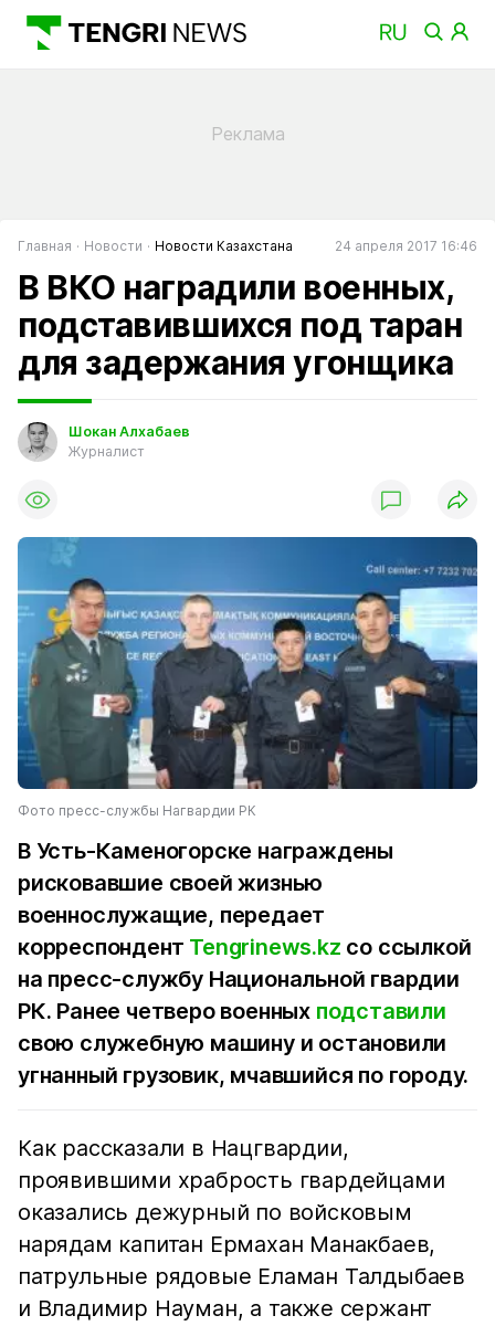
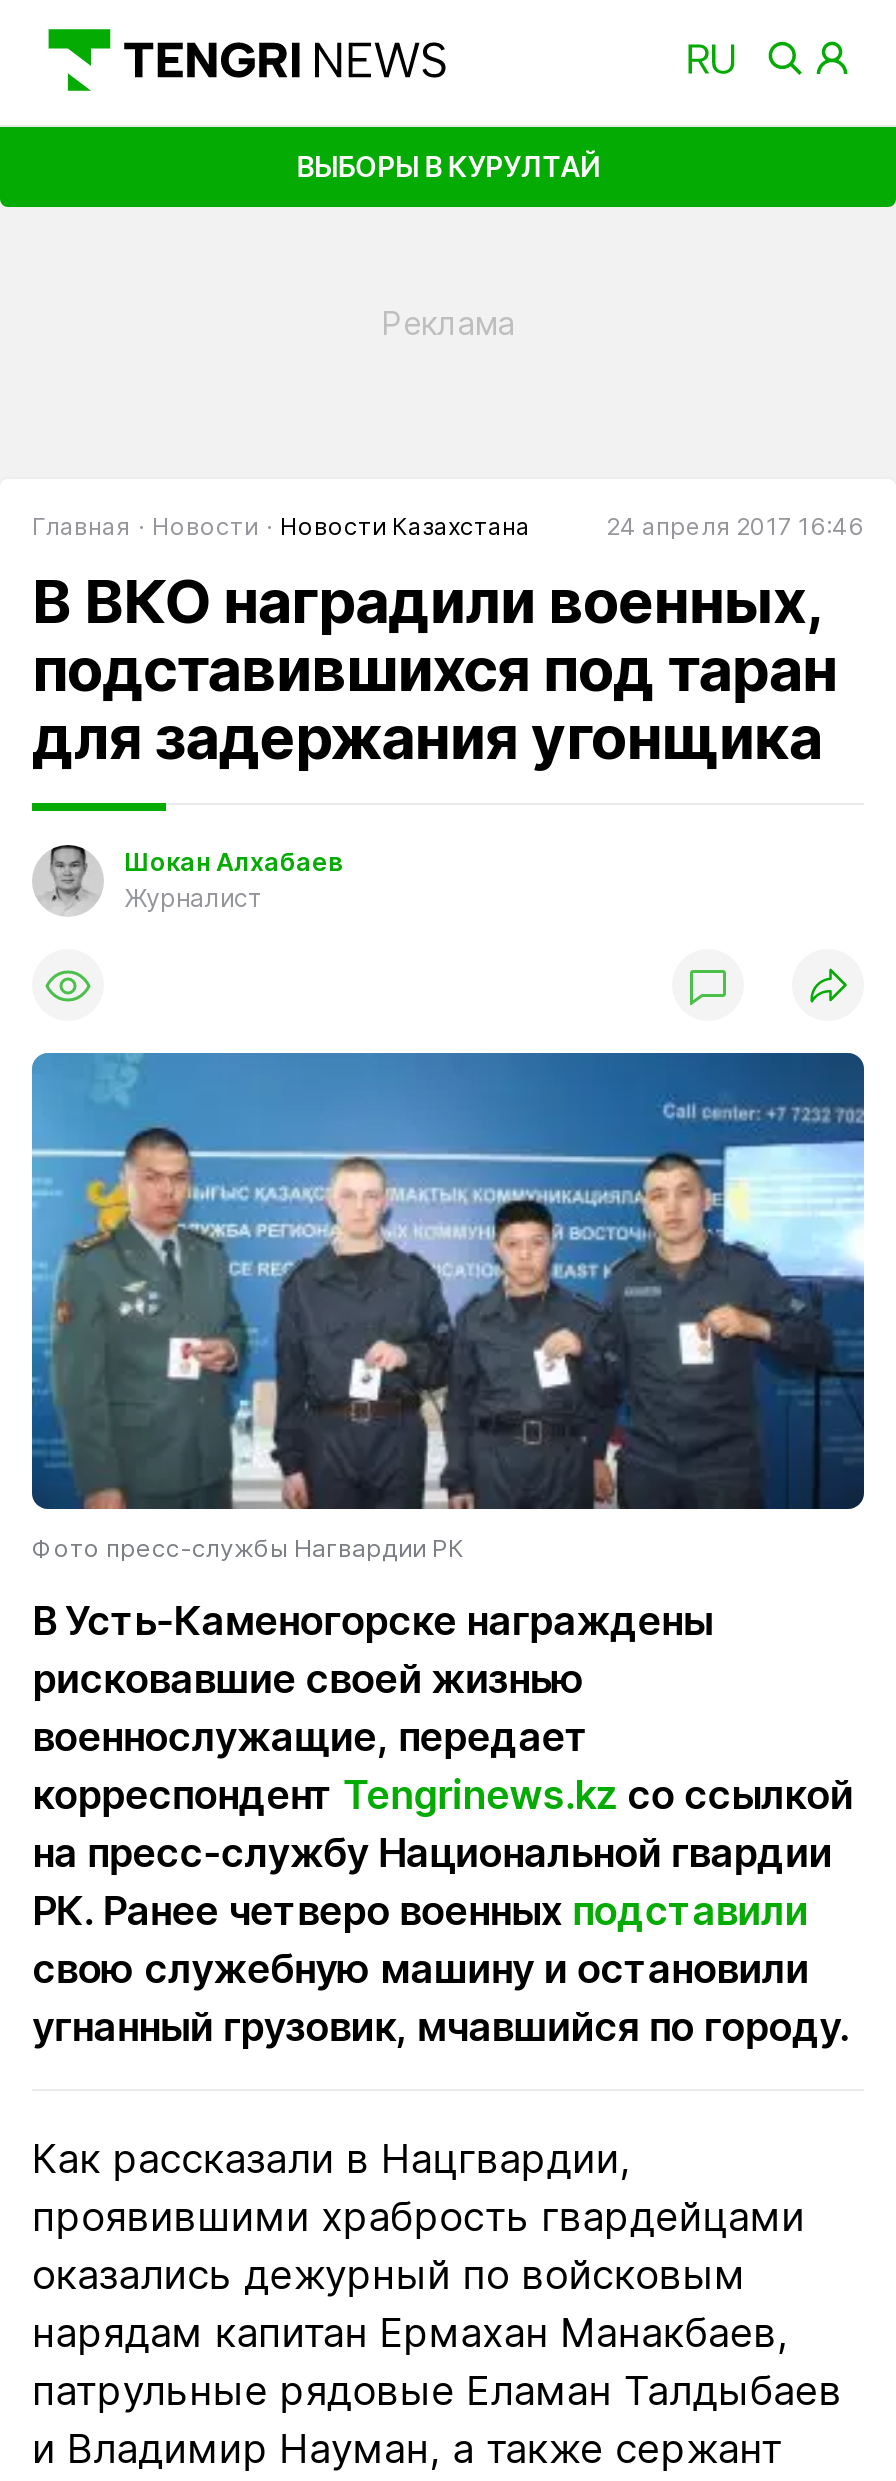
+ ВЫБОРЫ В КУРУЛТАЙ
